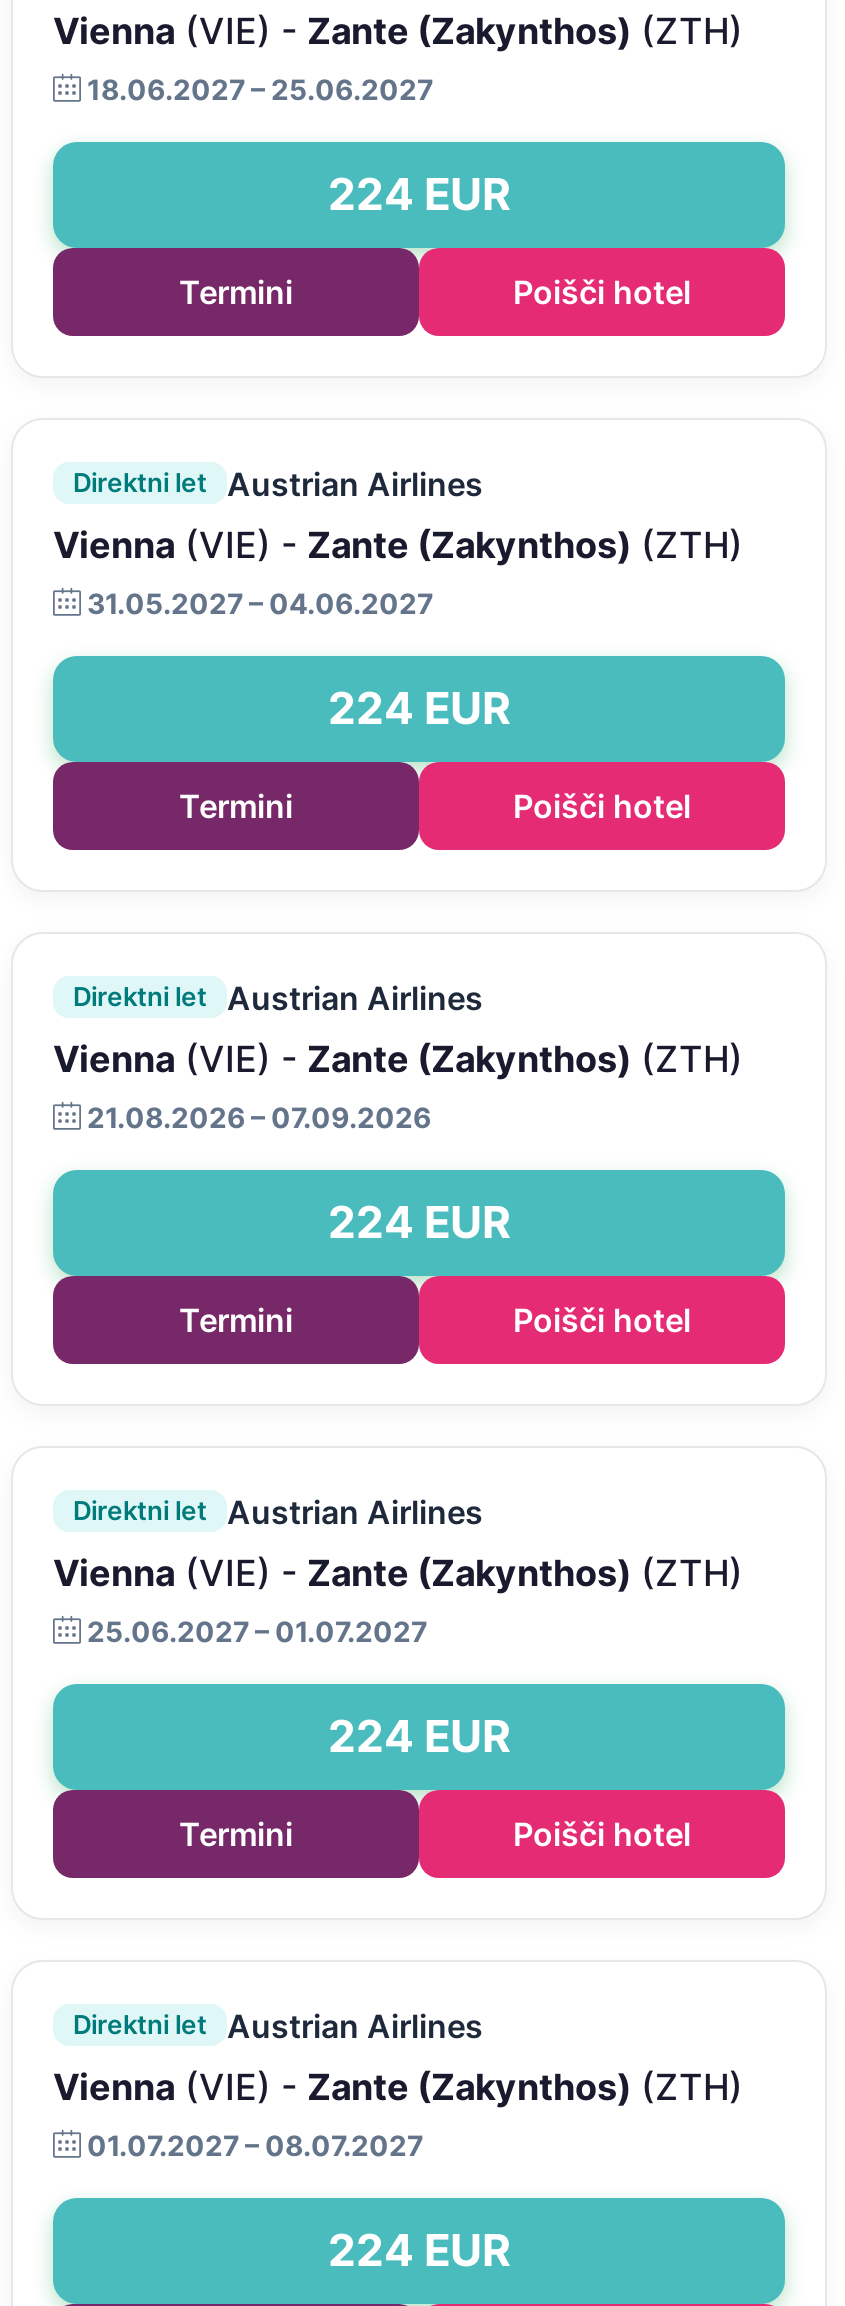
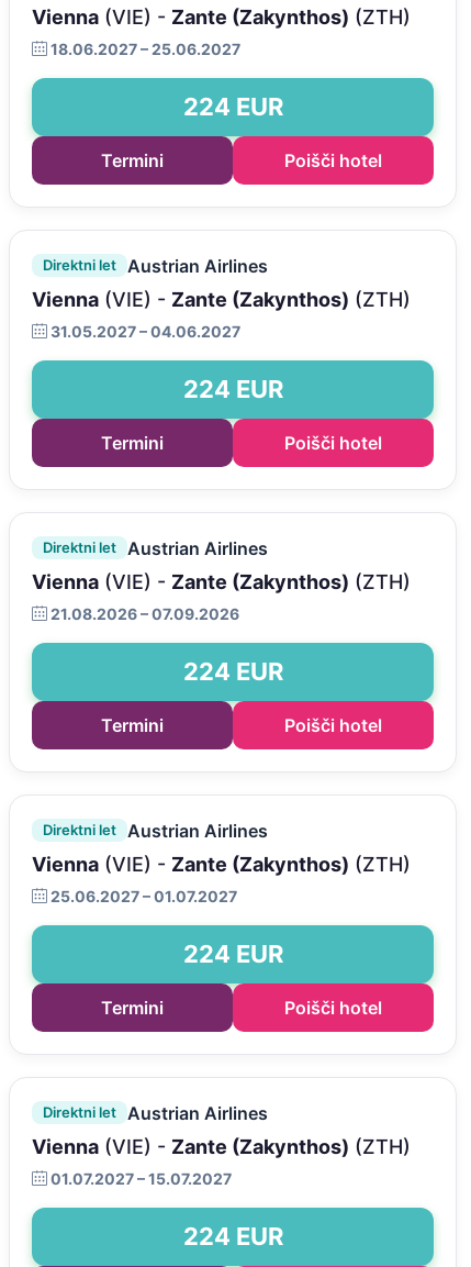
- 01.07.2027 – 08.07.2027
+ 01.07.2027 – 15.07.2027
